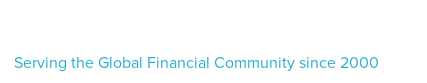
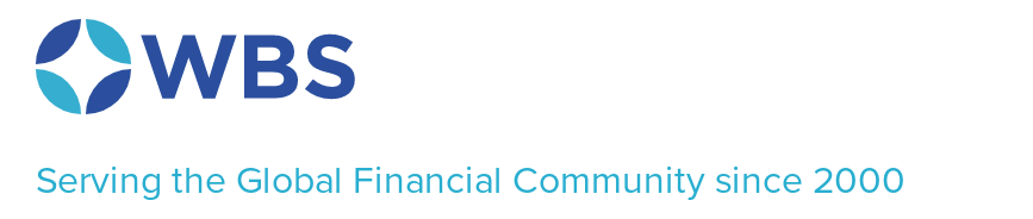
+ [image]
